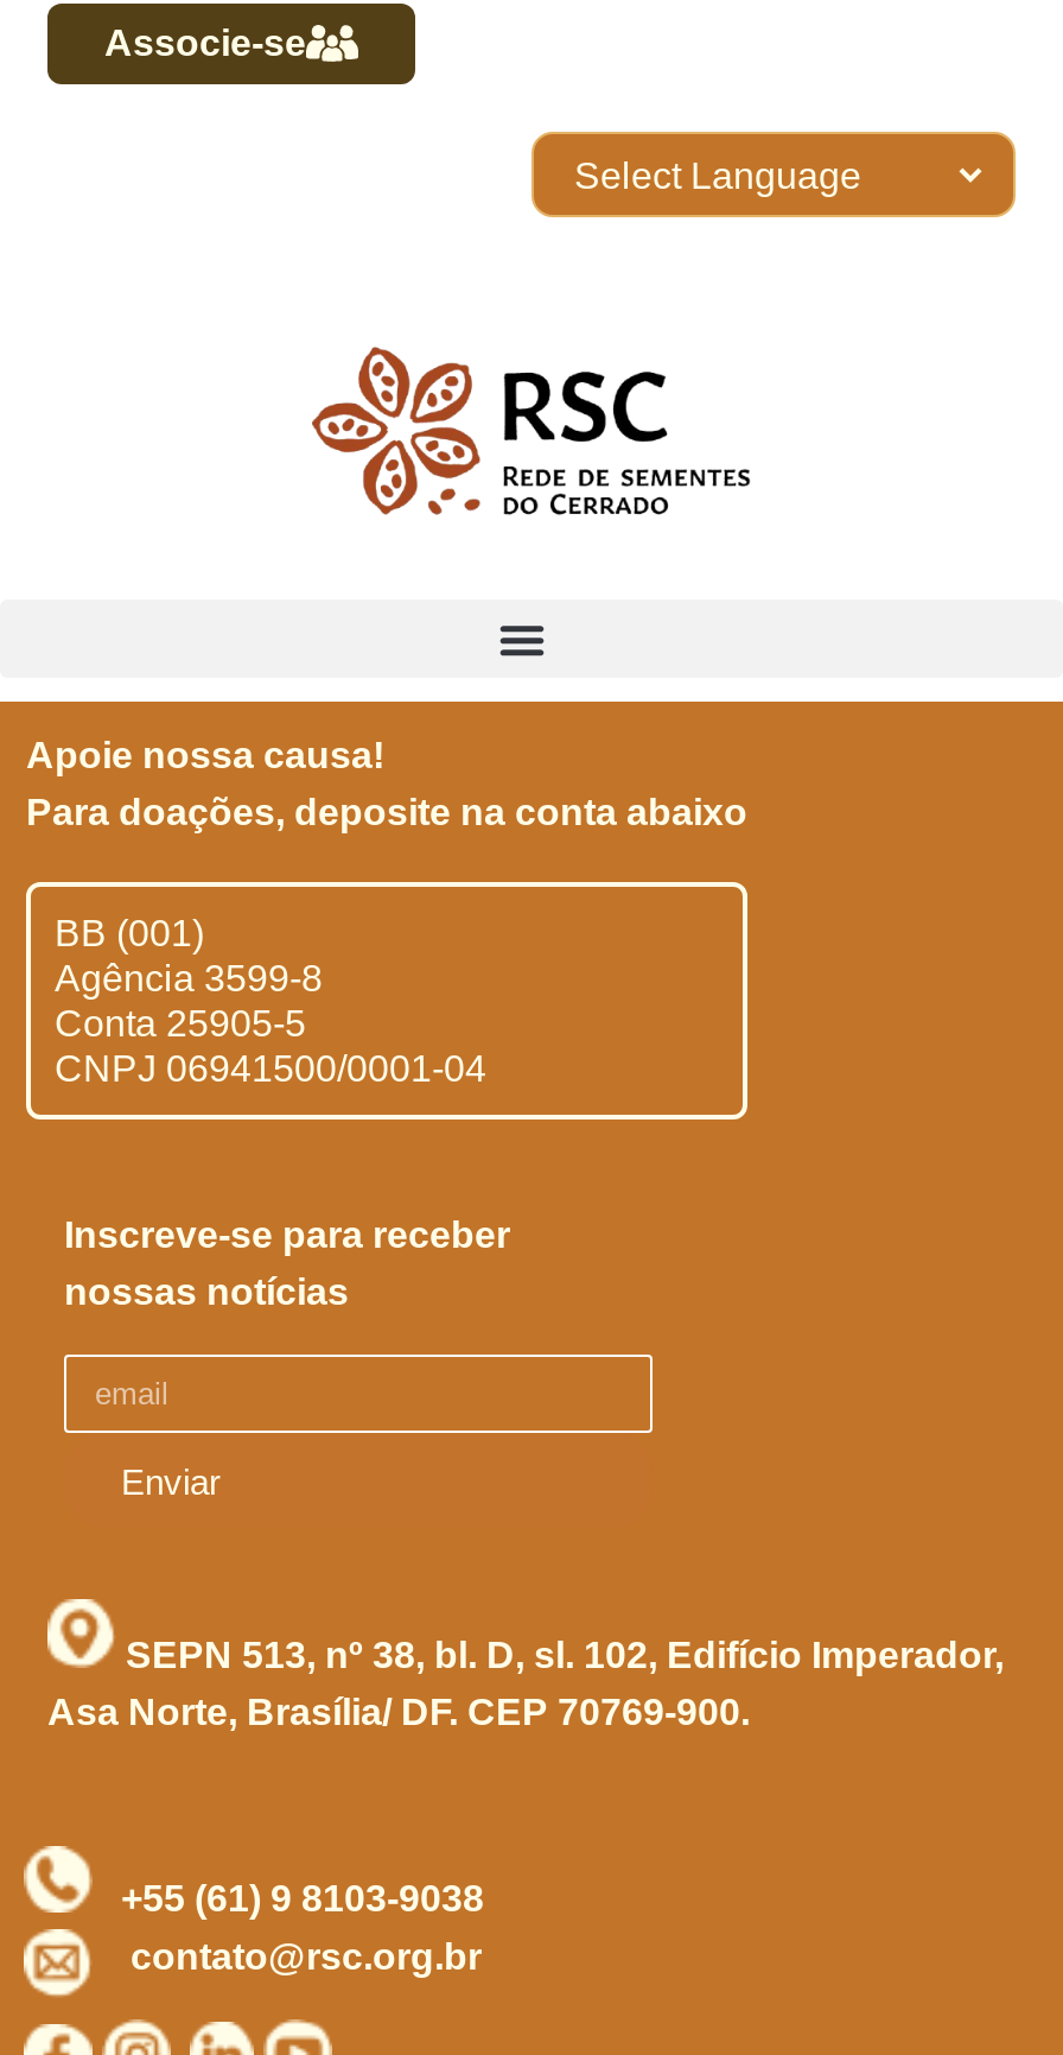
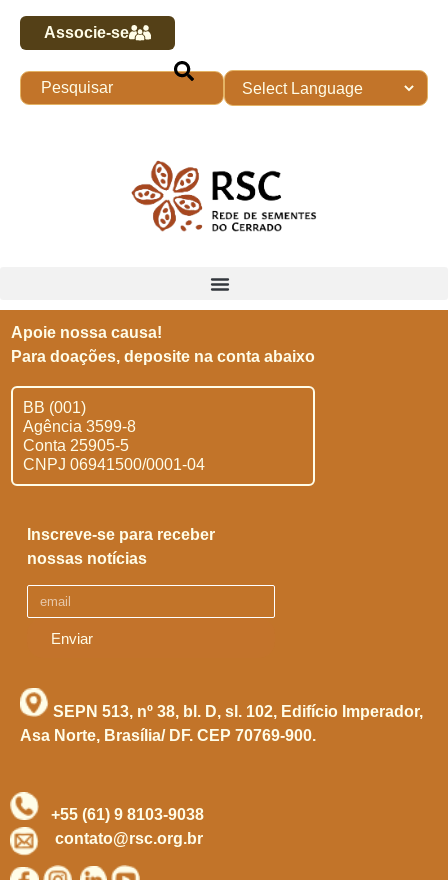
+ [image]
